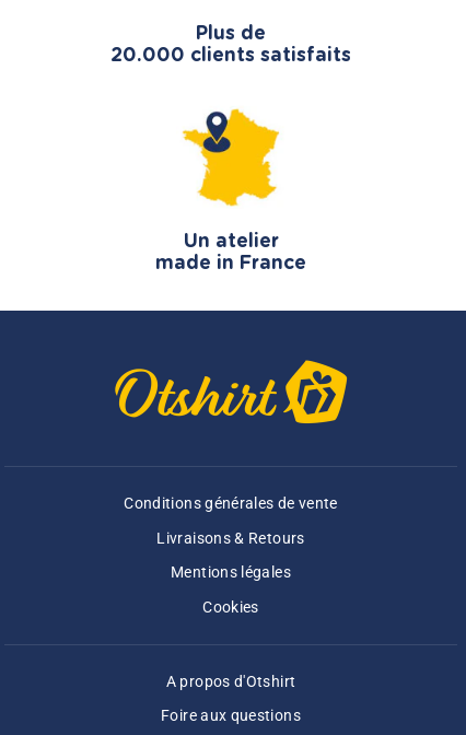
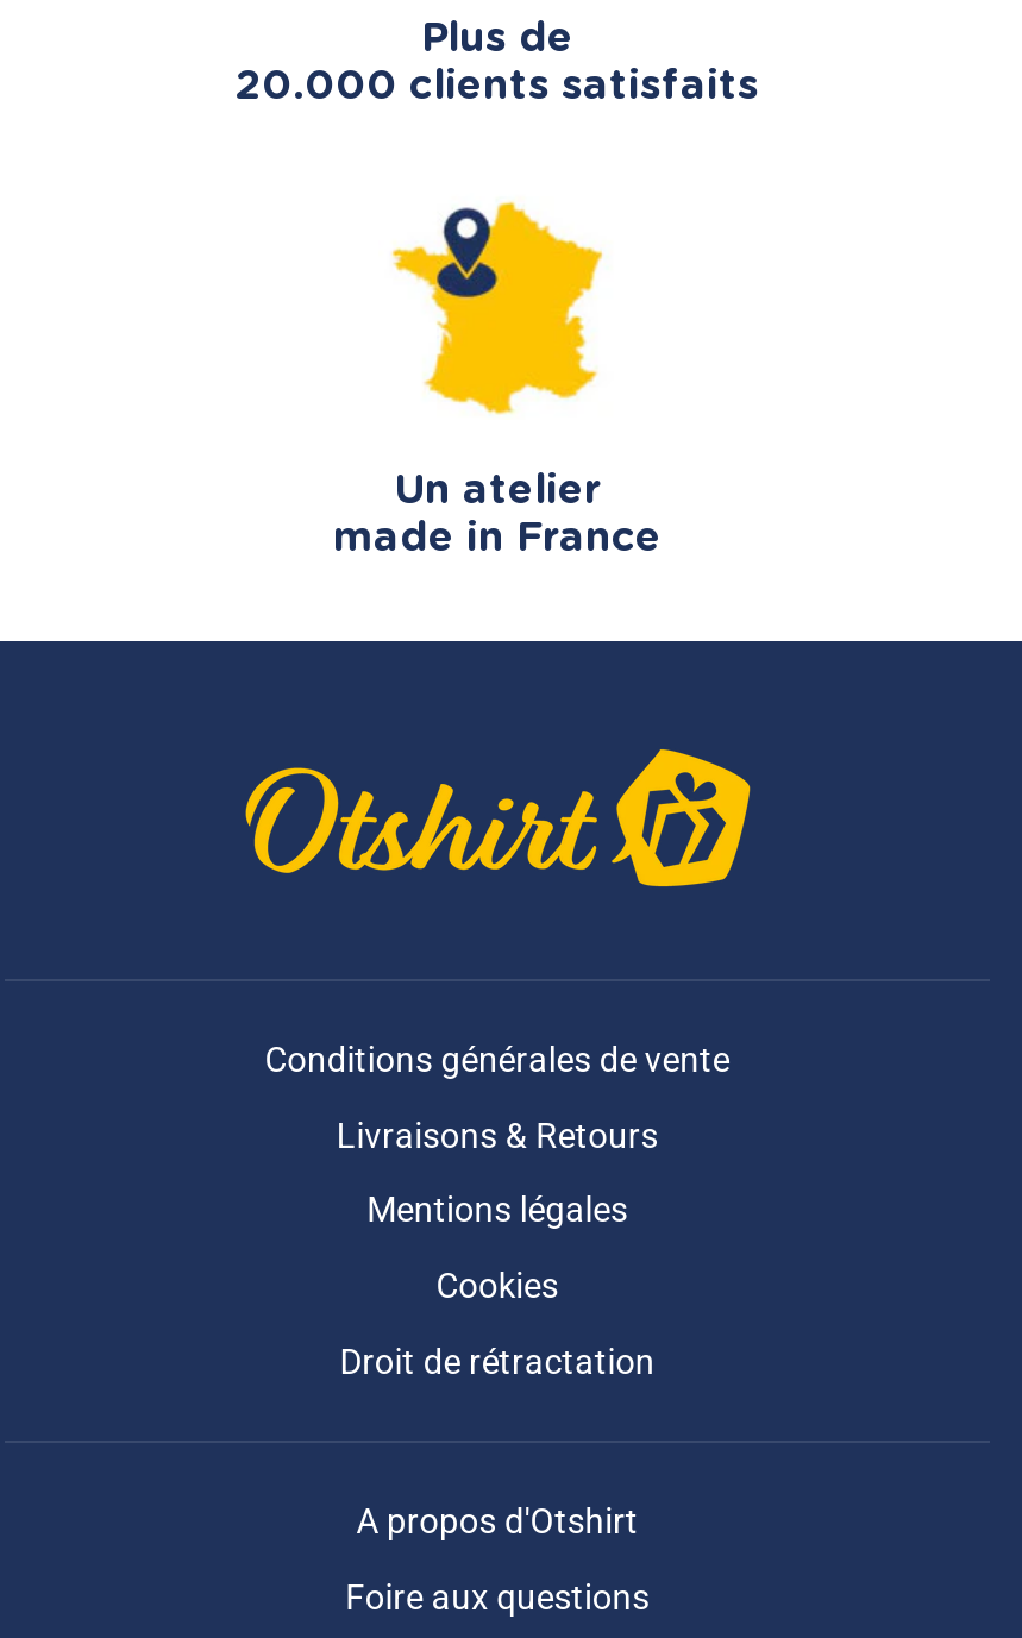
+ Droit de rétractation
